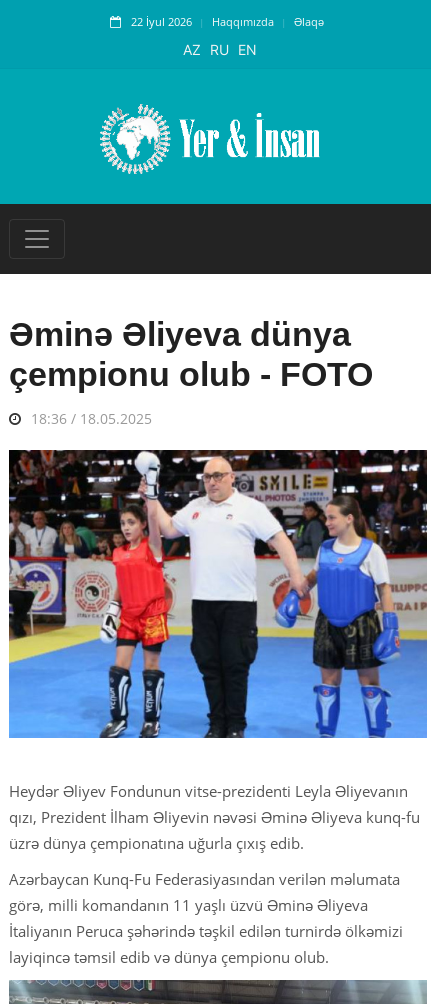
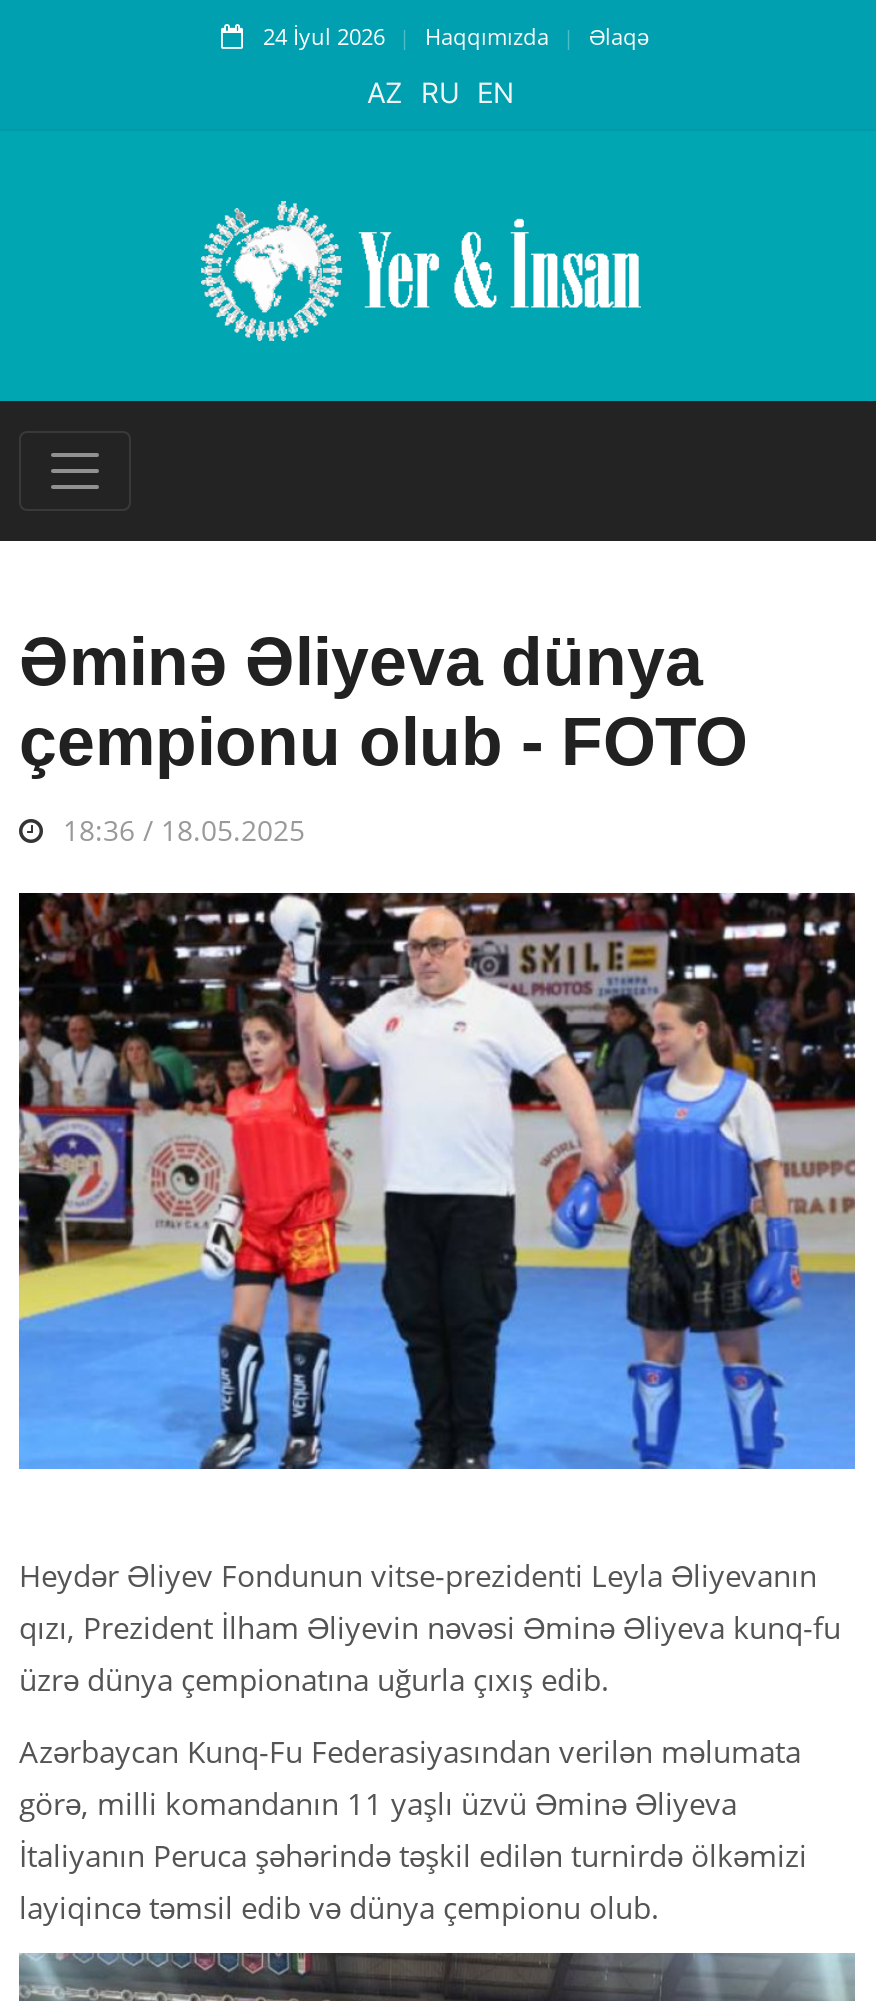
- 22 İyul 2026 Haqqımızda Əlaqə
+ 24 İyul 2026 Haqqımızda Əlaqə
